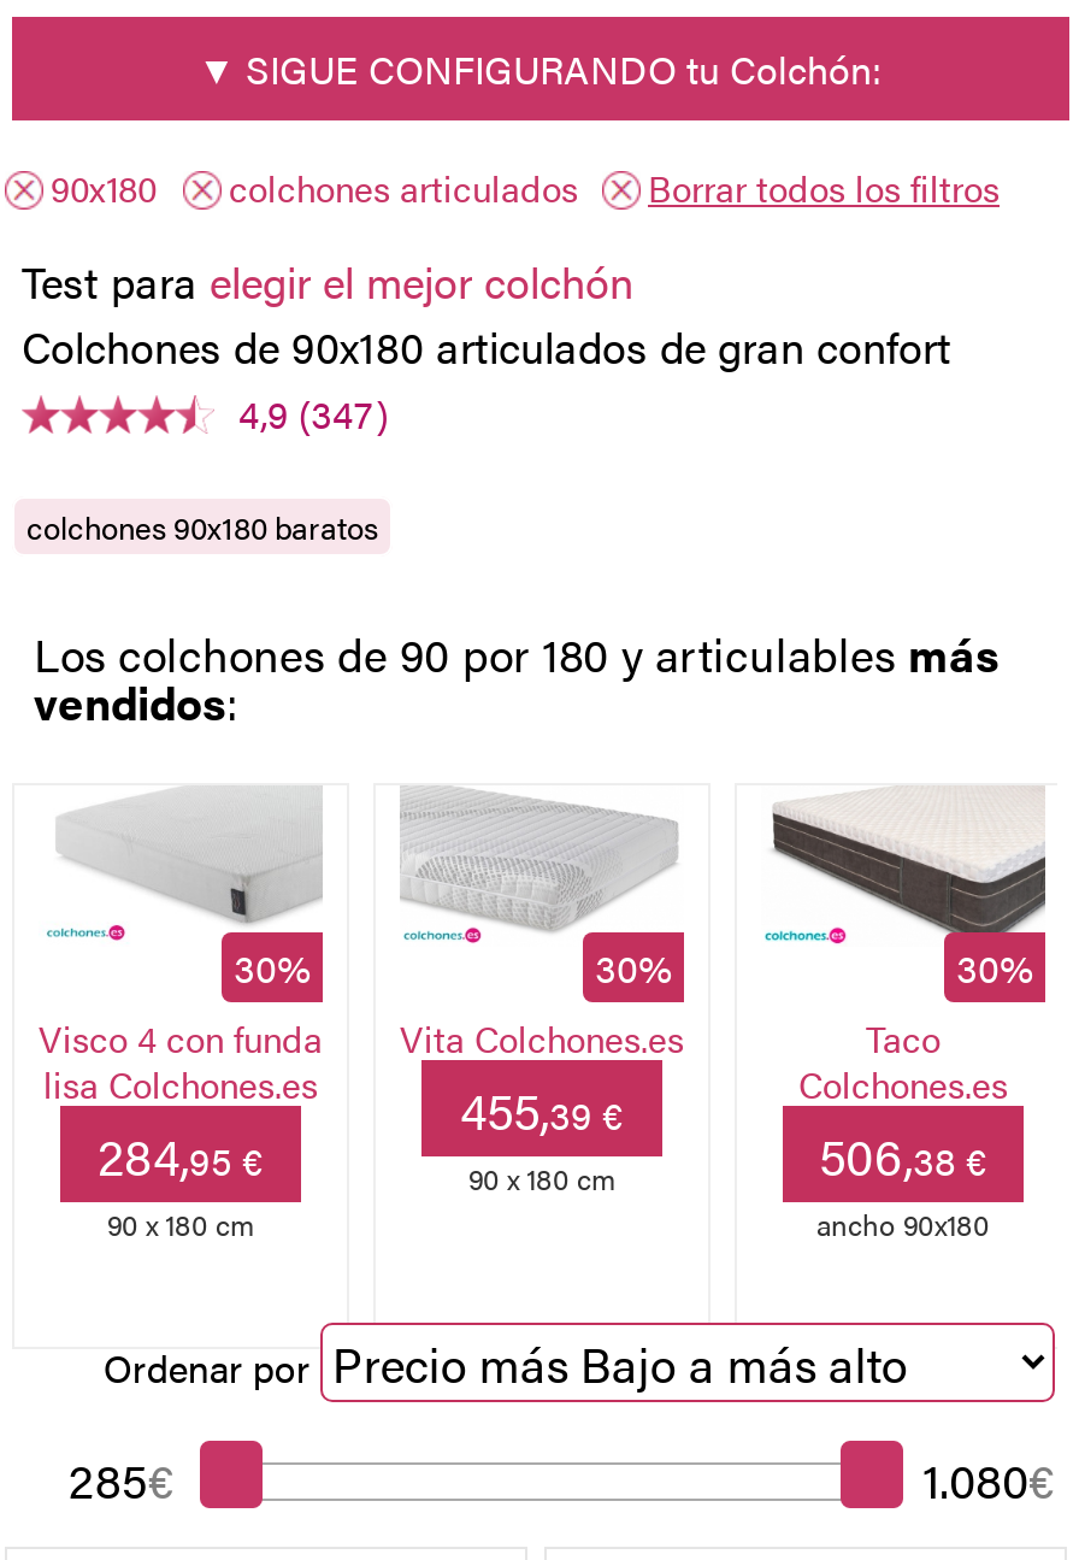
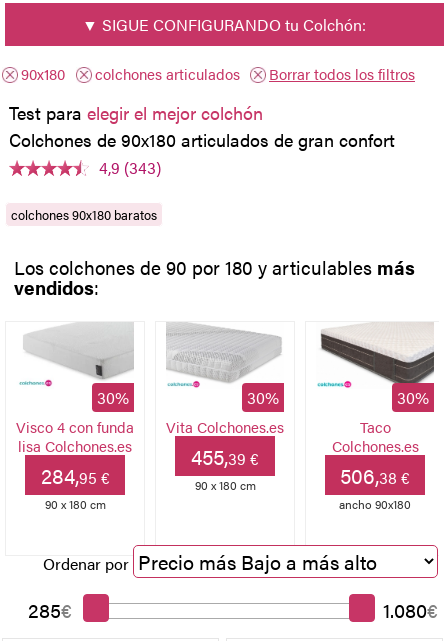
- 4,9 (347)
+ 4,9 (343)
